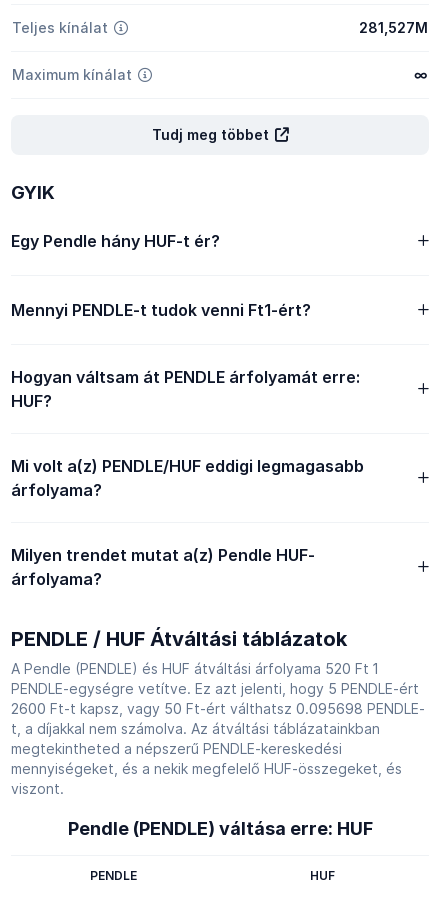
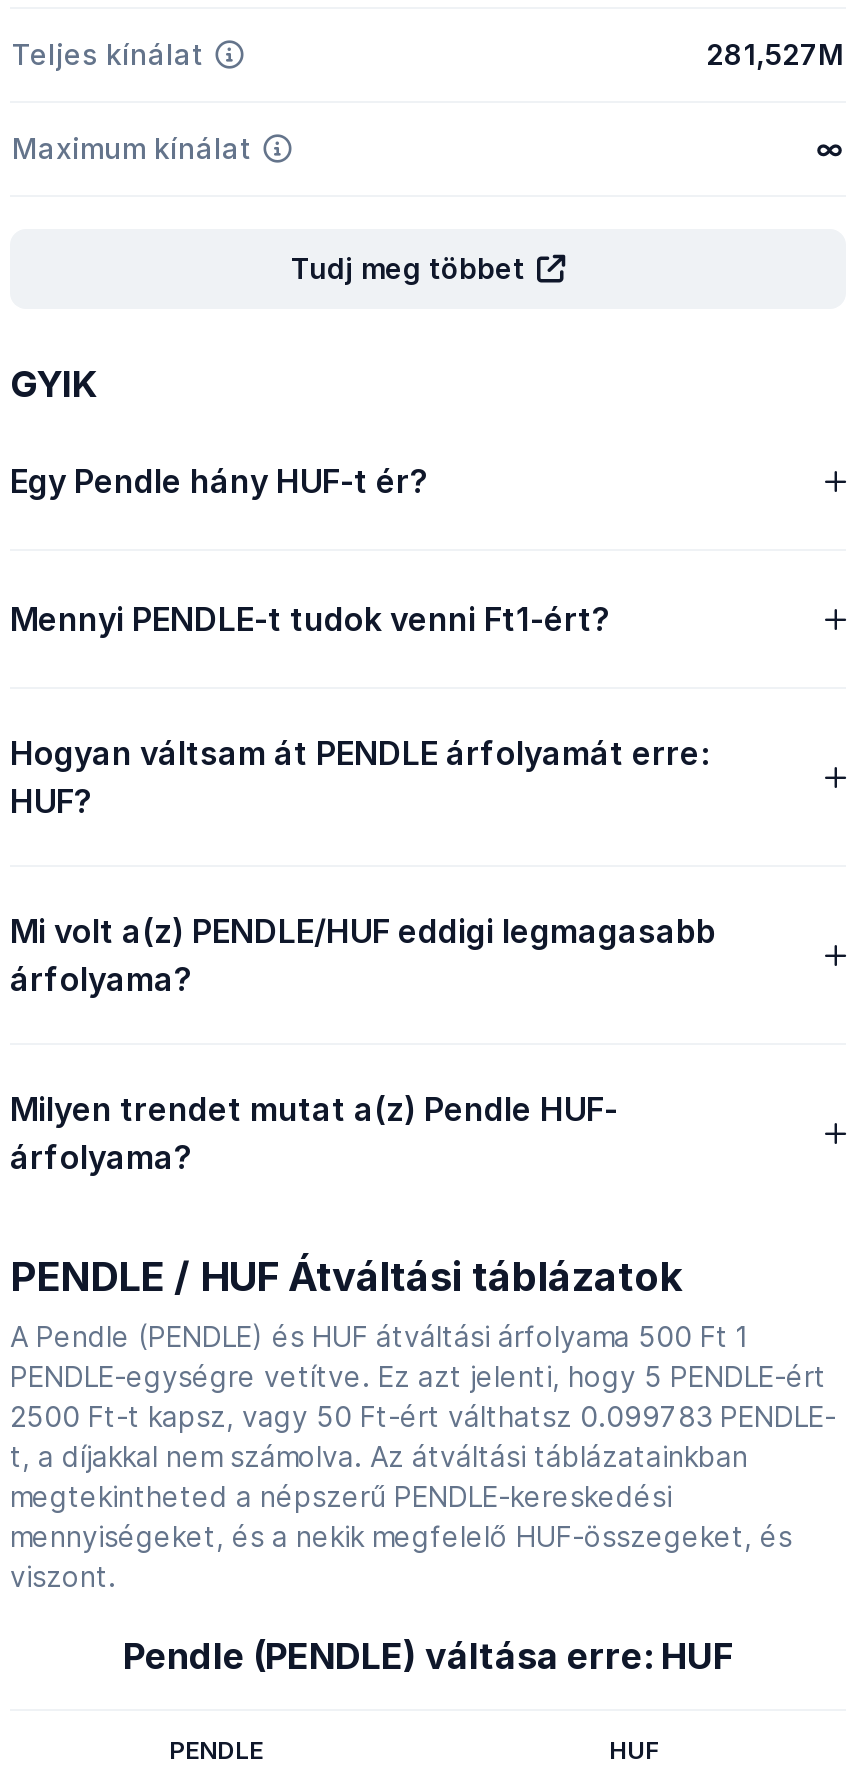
- A Pendle (PENDLE) és HUF átváltási árfolyama 520 Ft 1
+ A Pendle (PENDLE) és HUF átváltási árfolyama 500 Ft 1

- 2600 Ft-t kapsz, vagy 50 Ft-ért válthatsz 0.095698 PENDLE-
+ 2500 Ft-t kapsz, vagy 50 Ft-ért válthatsz 0.099783 PENDLE-
